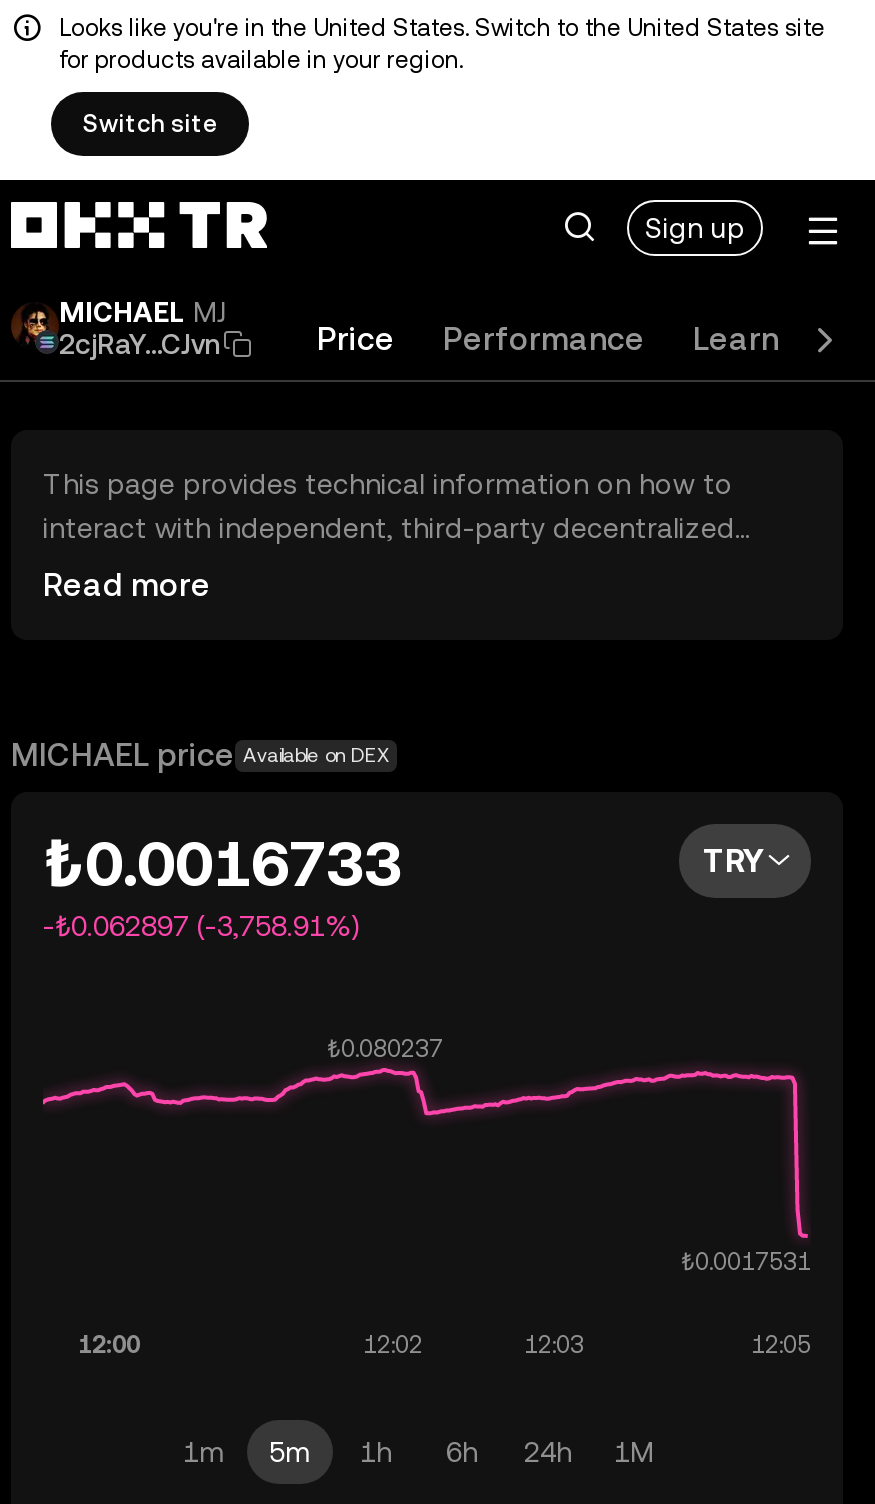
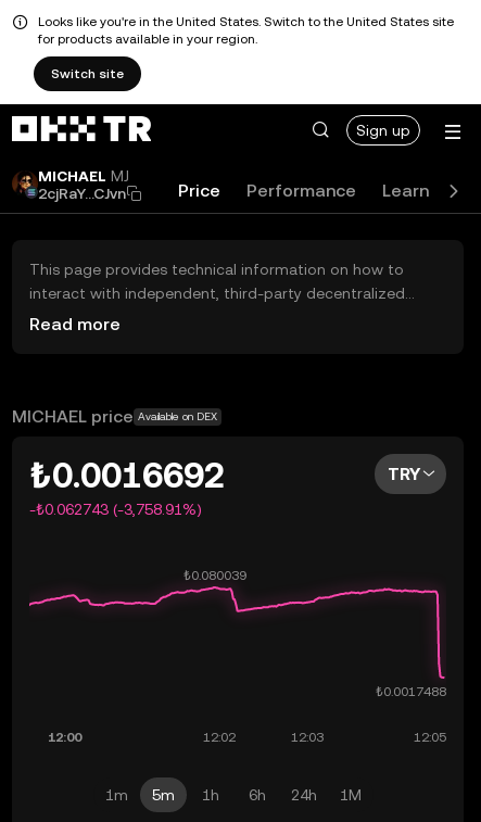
- ₺0.0016733
+ ₺0.0016692

- -₺0.062897 (-3,758.91%)
+ -₺0.062743 (-3,758.91%)
